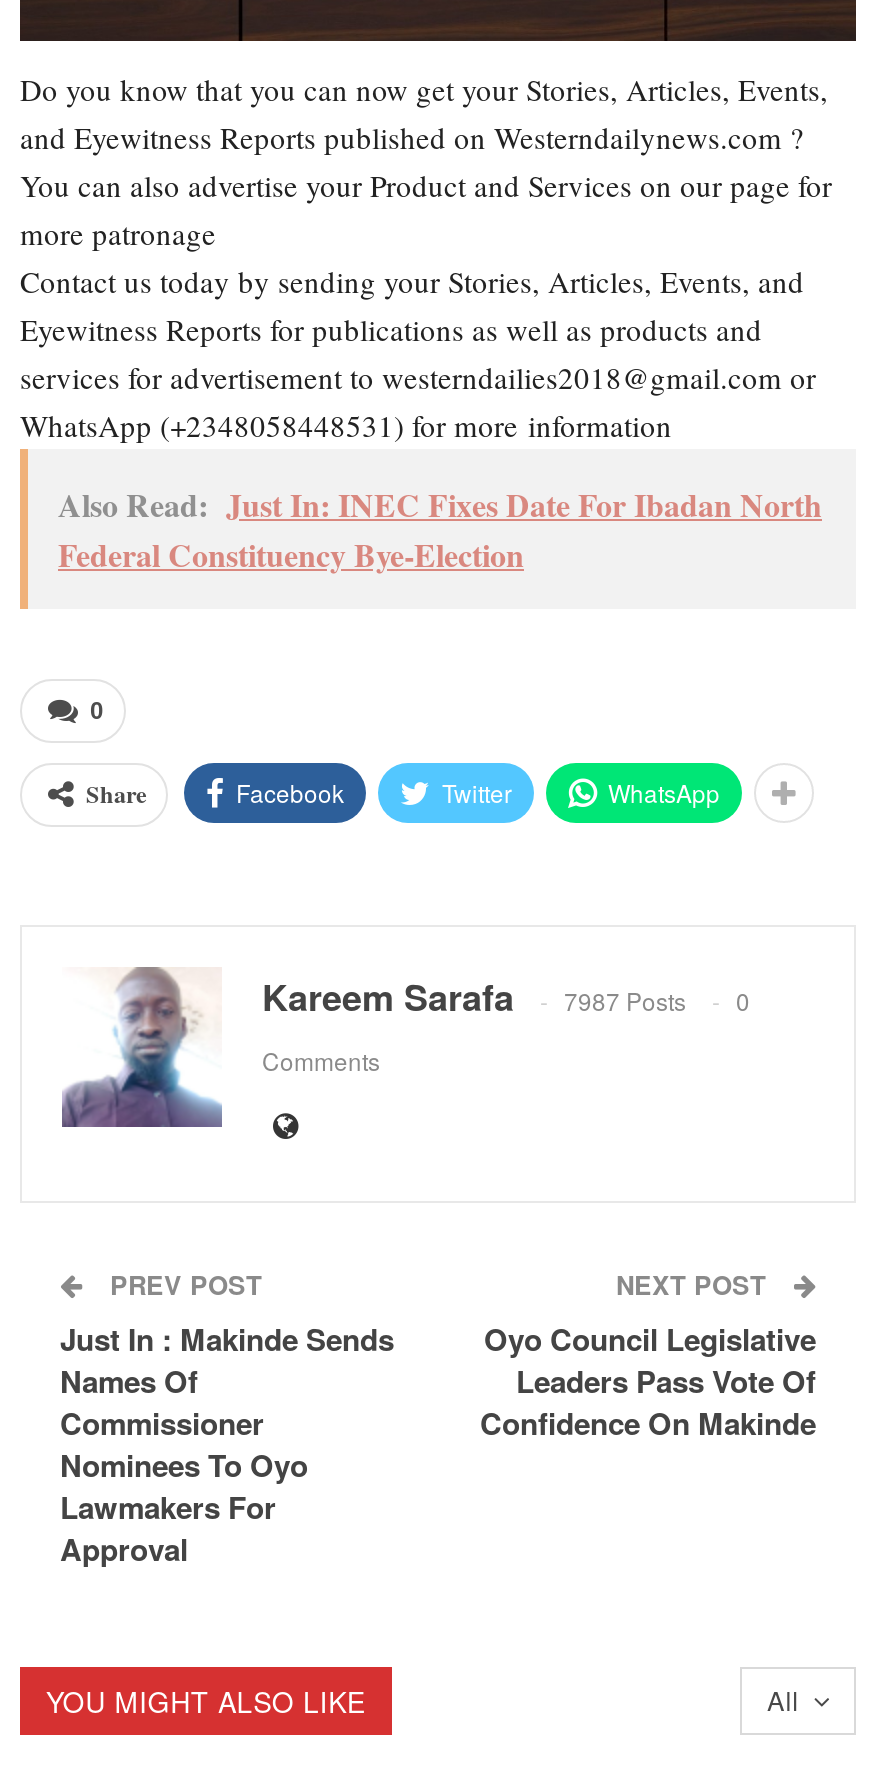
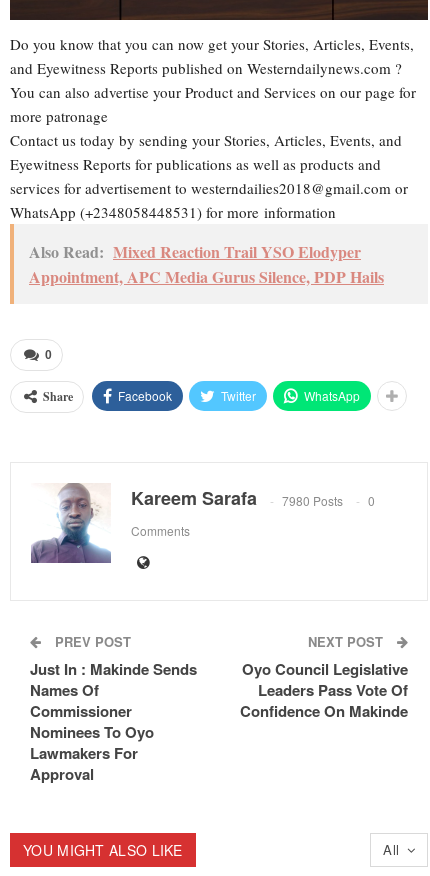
- Also Read: Just In: INEC Fixes Date For Ibadan North
- Federal Constituency Bye-Election
+ Also Read: Mixed Reaction Trail YSO Elodyper
+ Appointment, APC Media Gurus Silence, PDP Hails

- Kareem Sarafa 7987 Posts 0
+ Kareem Sarafa 7980 Posts 0
